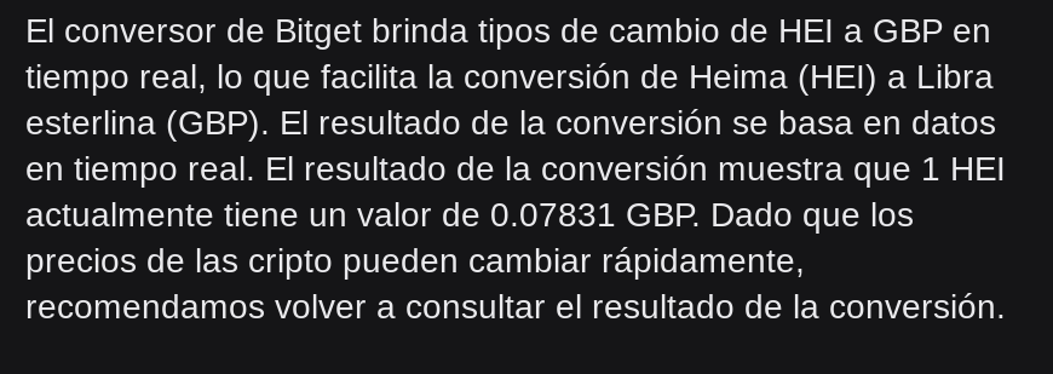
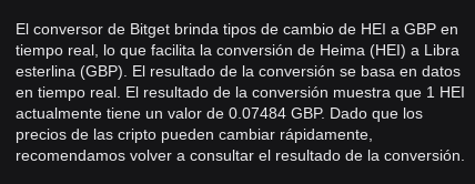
- actualmente tiene un valor de 0.07831 GBP. Dado que los
+ actualmente tiene un valor de 0.07484 GBP. Dado que los
